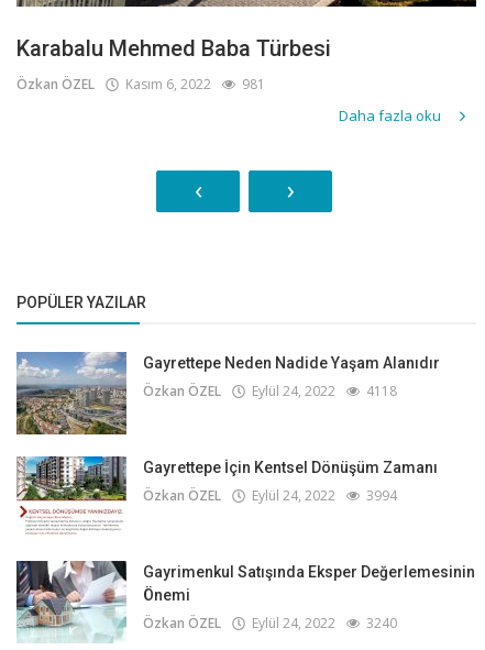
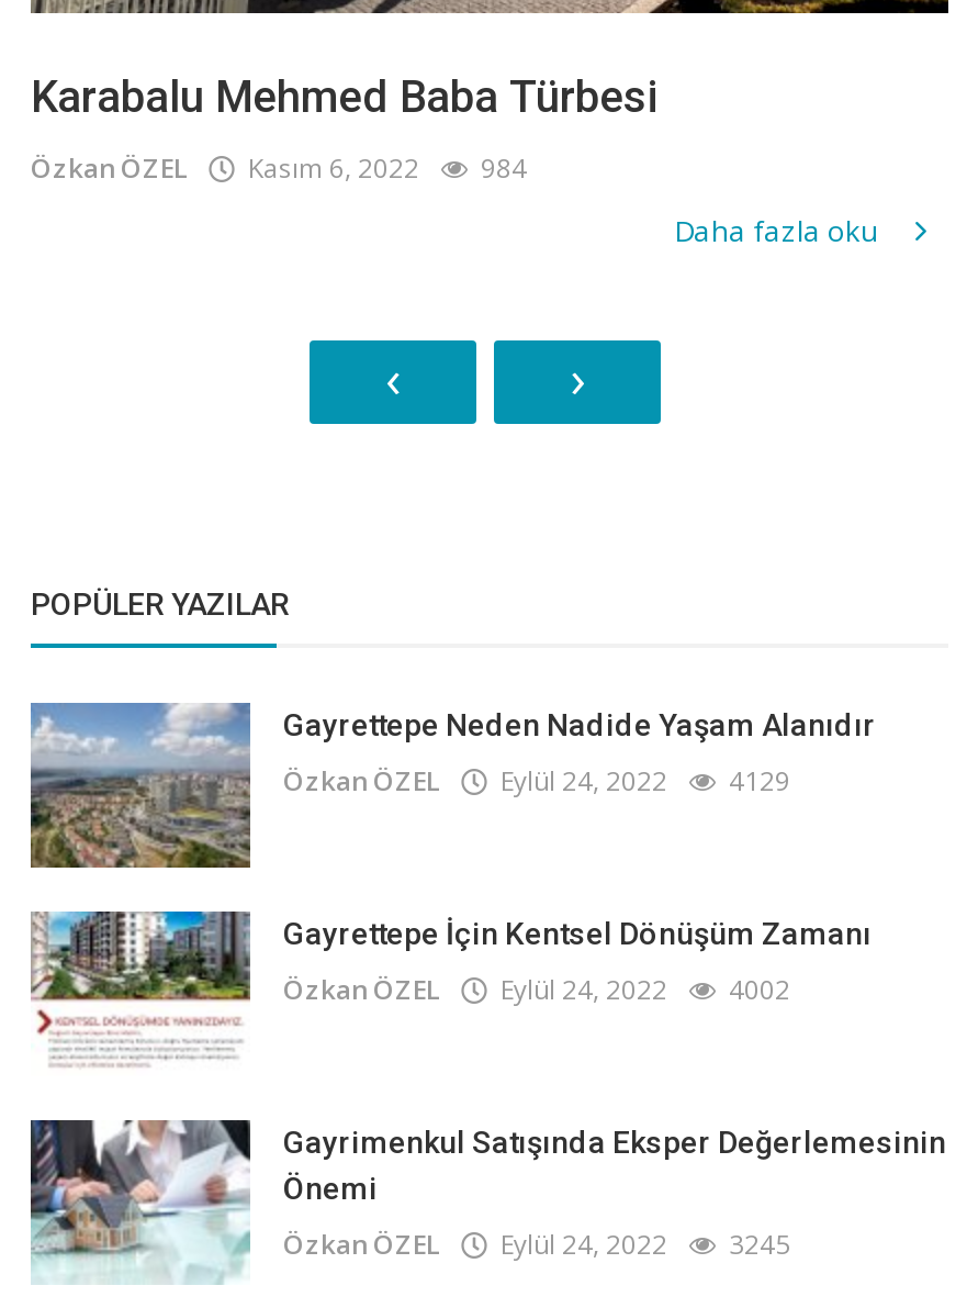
- Özkan ÖZEL Kasım 6, 2022 981
+ Özkan ÖZEL Kasım 6, 2022 984

- Özkan ÖZEL Eylül 24, 2022 4118
+ Özkan ÖZEL Eylül 24, 2022 4129

- Özkan ÖZEL Eylül 24, 2022 3994
+ Özkan ÖZEL Eylül 24, 2022 4002

- Özkan ÖZEL Eylül 24, 2022 3240
+ Özkan ÖZEL Eylül 24, 2022 3245
